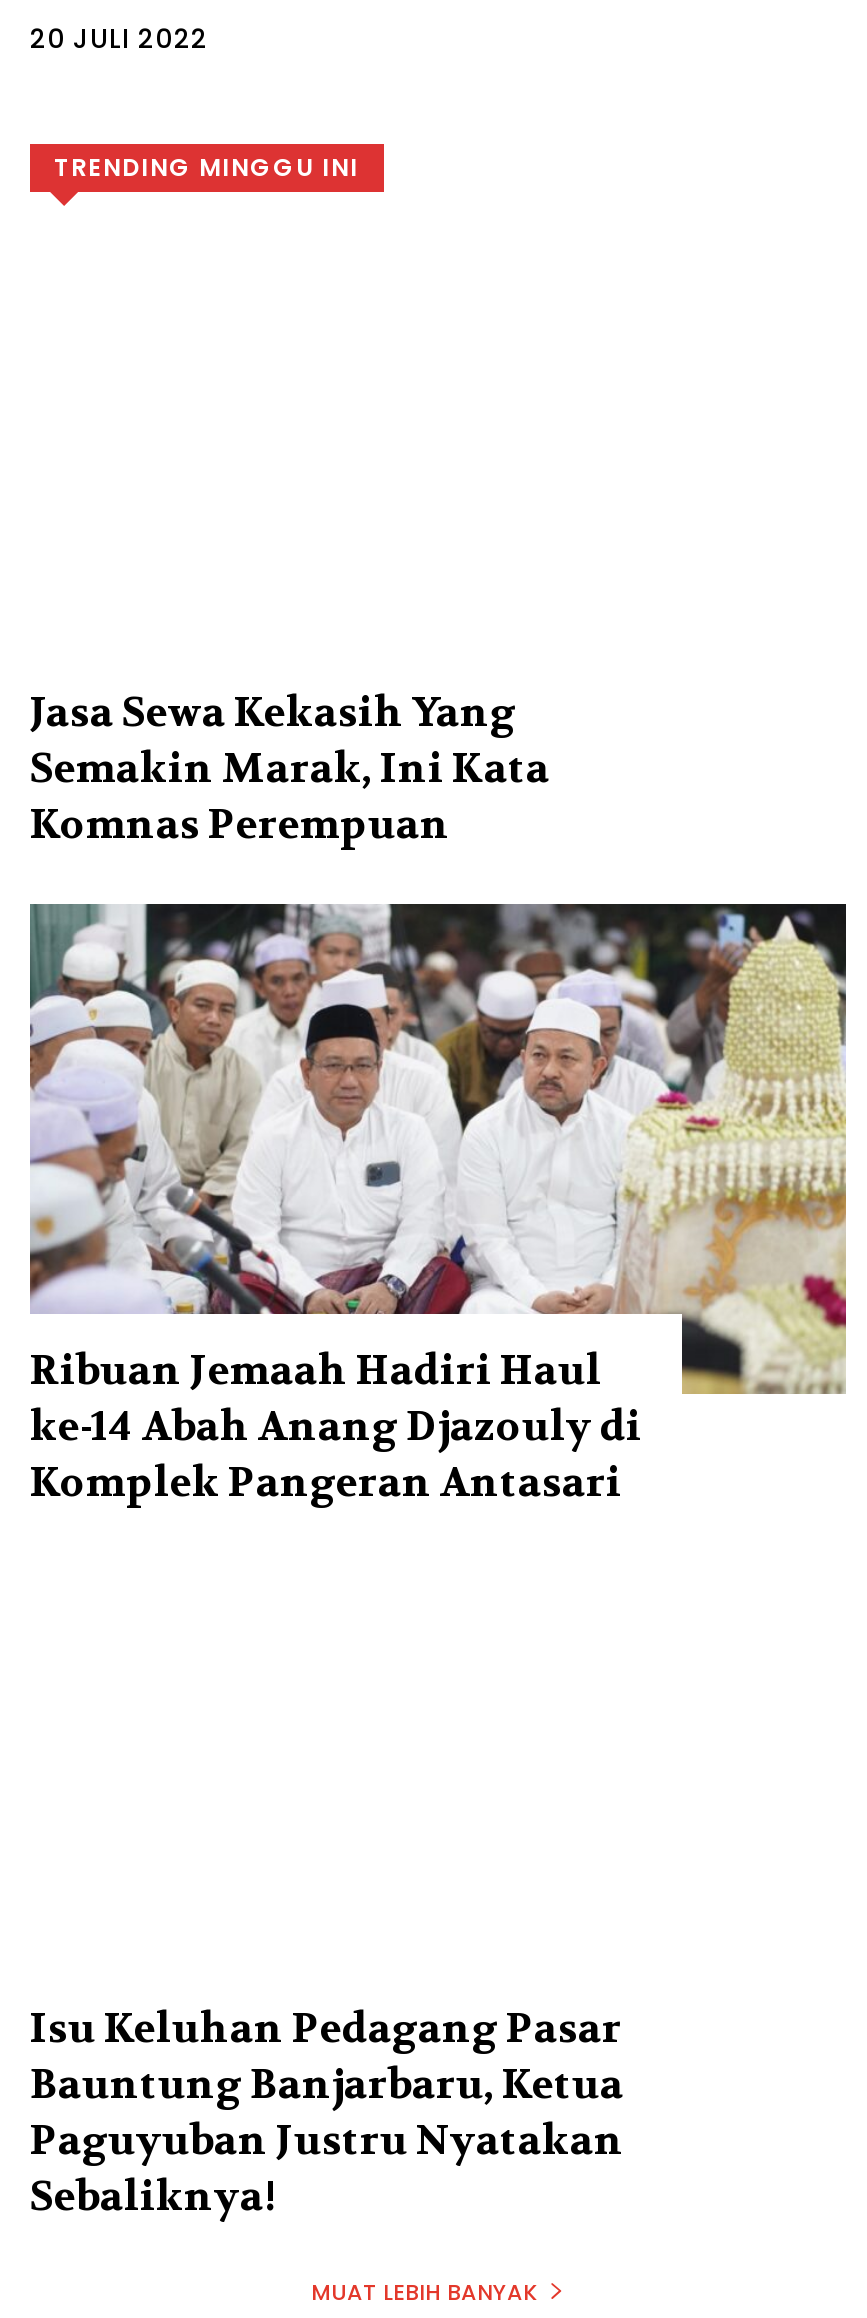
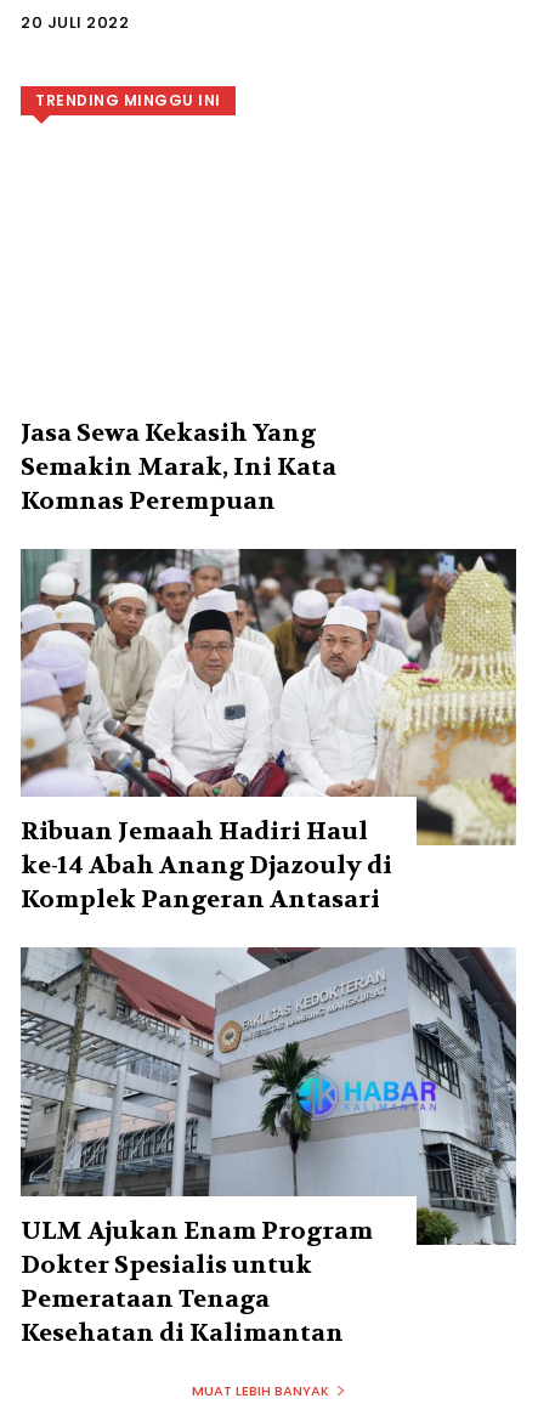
+ [image]

- Isu Keluhan Pedagang Pasar
- Bauntung Banjarbaru, Ketua
- Paguyuban Justru Nyatakan
- Sebaliknya!
+ ULM Ajukan Enam Program
+ Dokter Spesialis untuk
+ Pemerataan Tenaga
+ Kesehatan di Kalimantan
